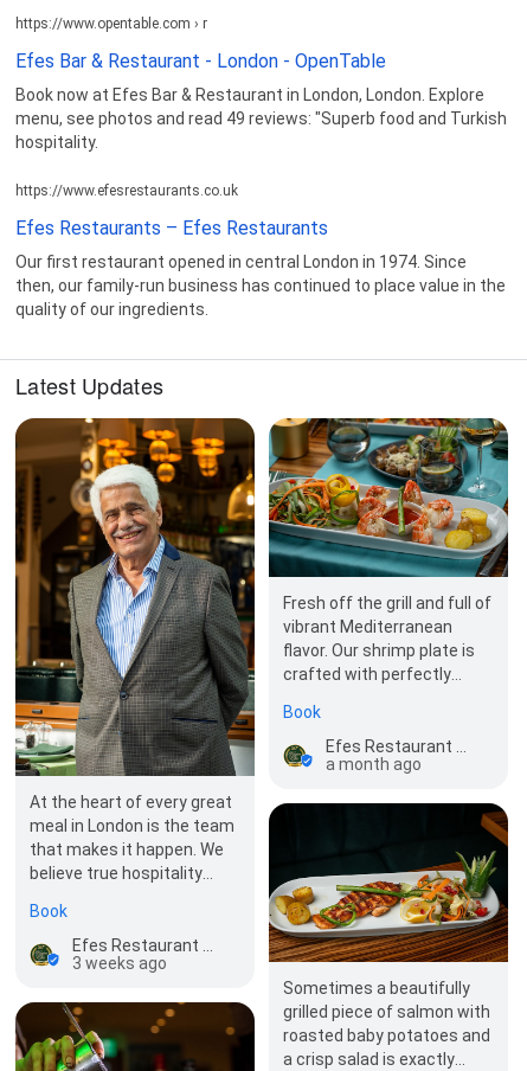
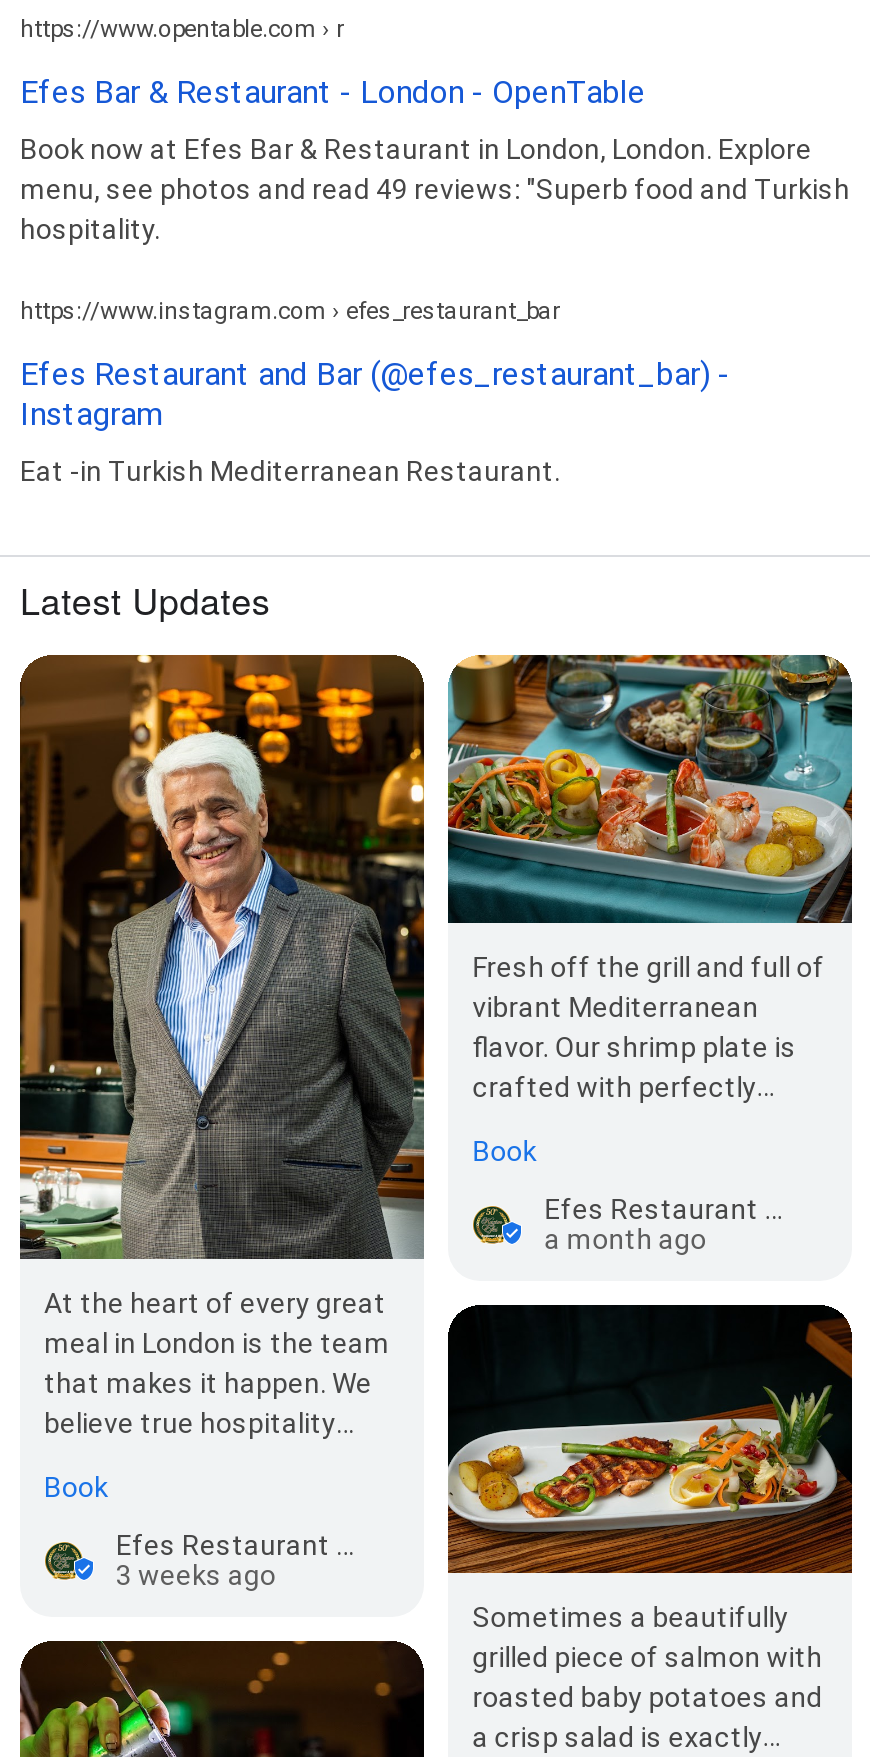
- https://www.efesrestaurants.co.uk
+ https://www.instagram.com › efes_restaurant_bar

- Efes Restaurants – Efes Restaurants
+ Efes Restaurant and Bar (@efes_restaurant_bar) -
+ Instagram

- Our first restaurant opened in central London in 1974. Since
- then, our family-run business has continued to place value in the
- quality of our ingredients.
+ Eat -in Turkish Mediterranean Restaurant.
